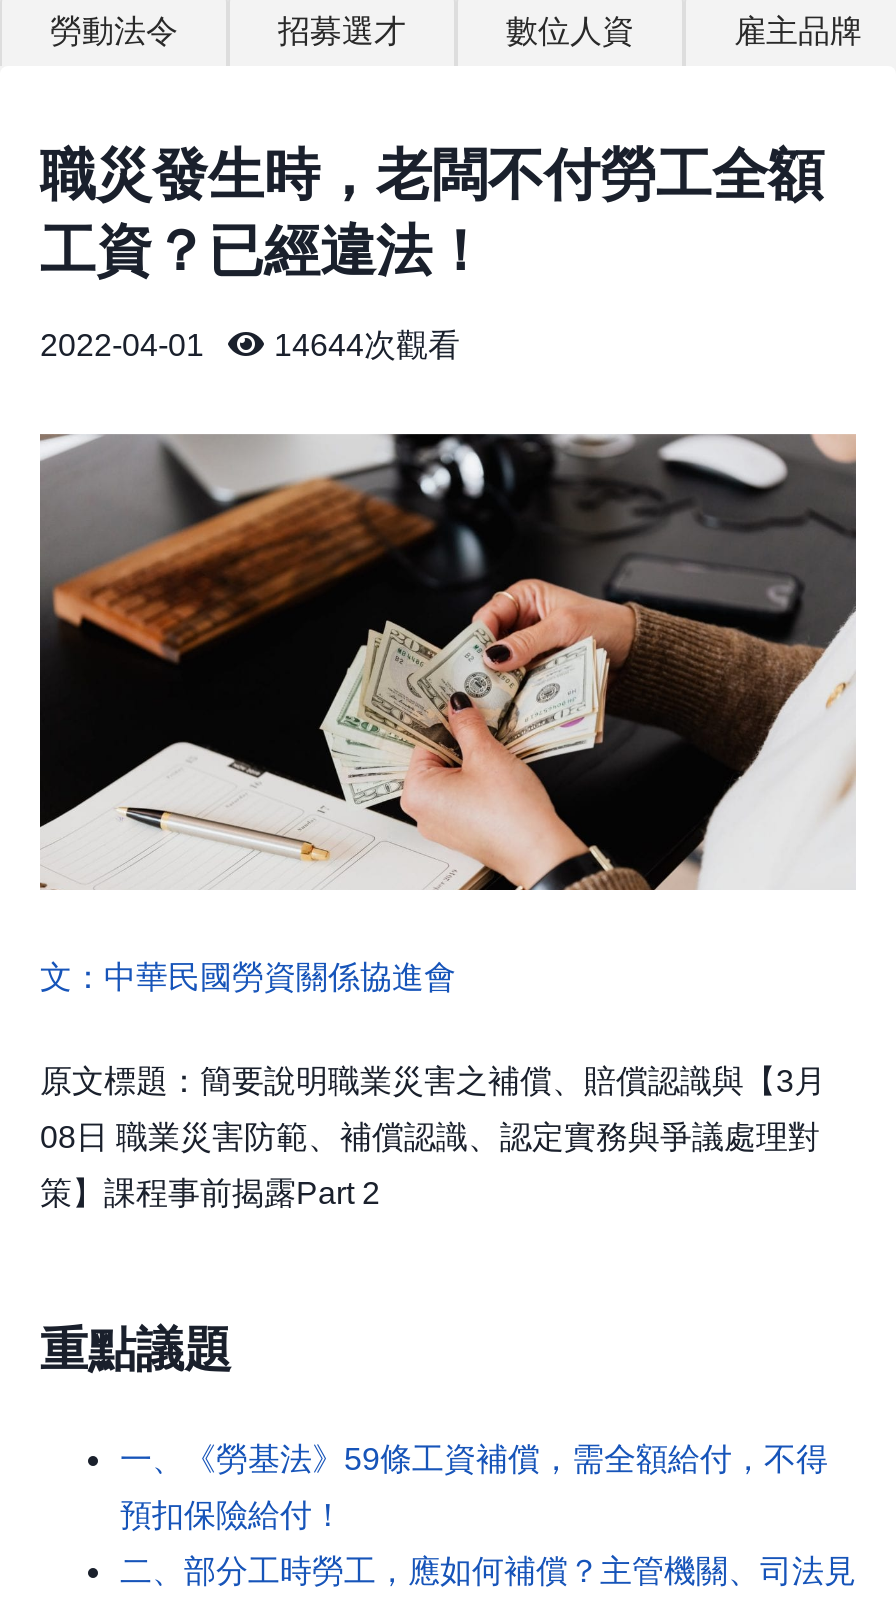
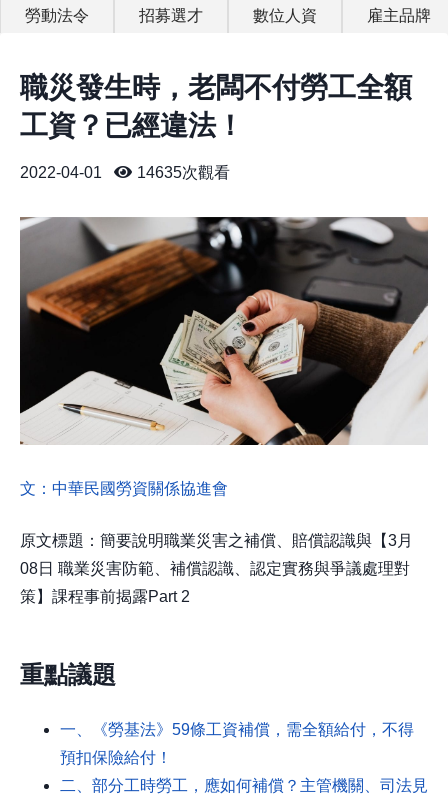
- 14644次觀看
+ 14635次觀看
